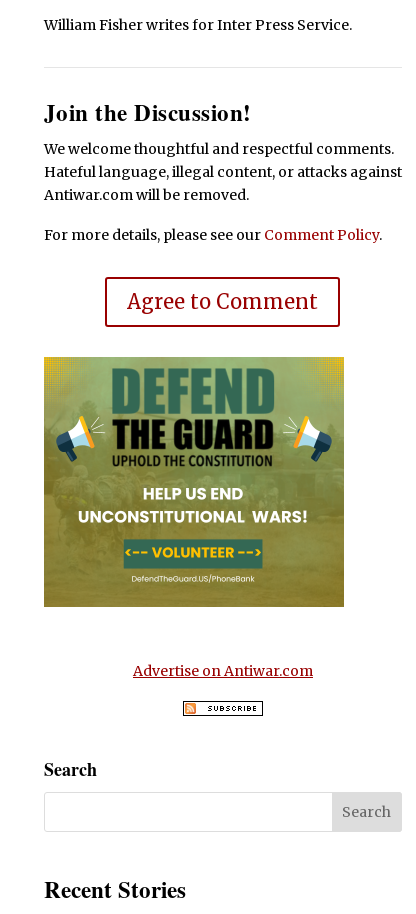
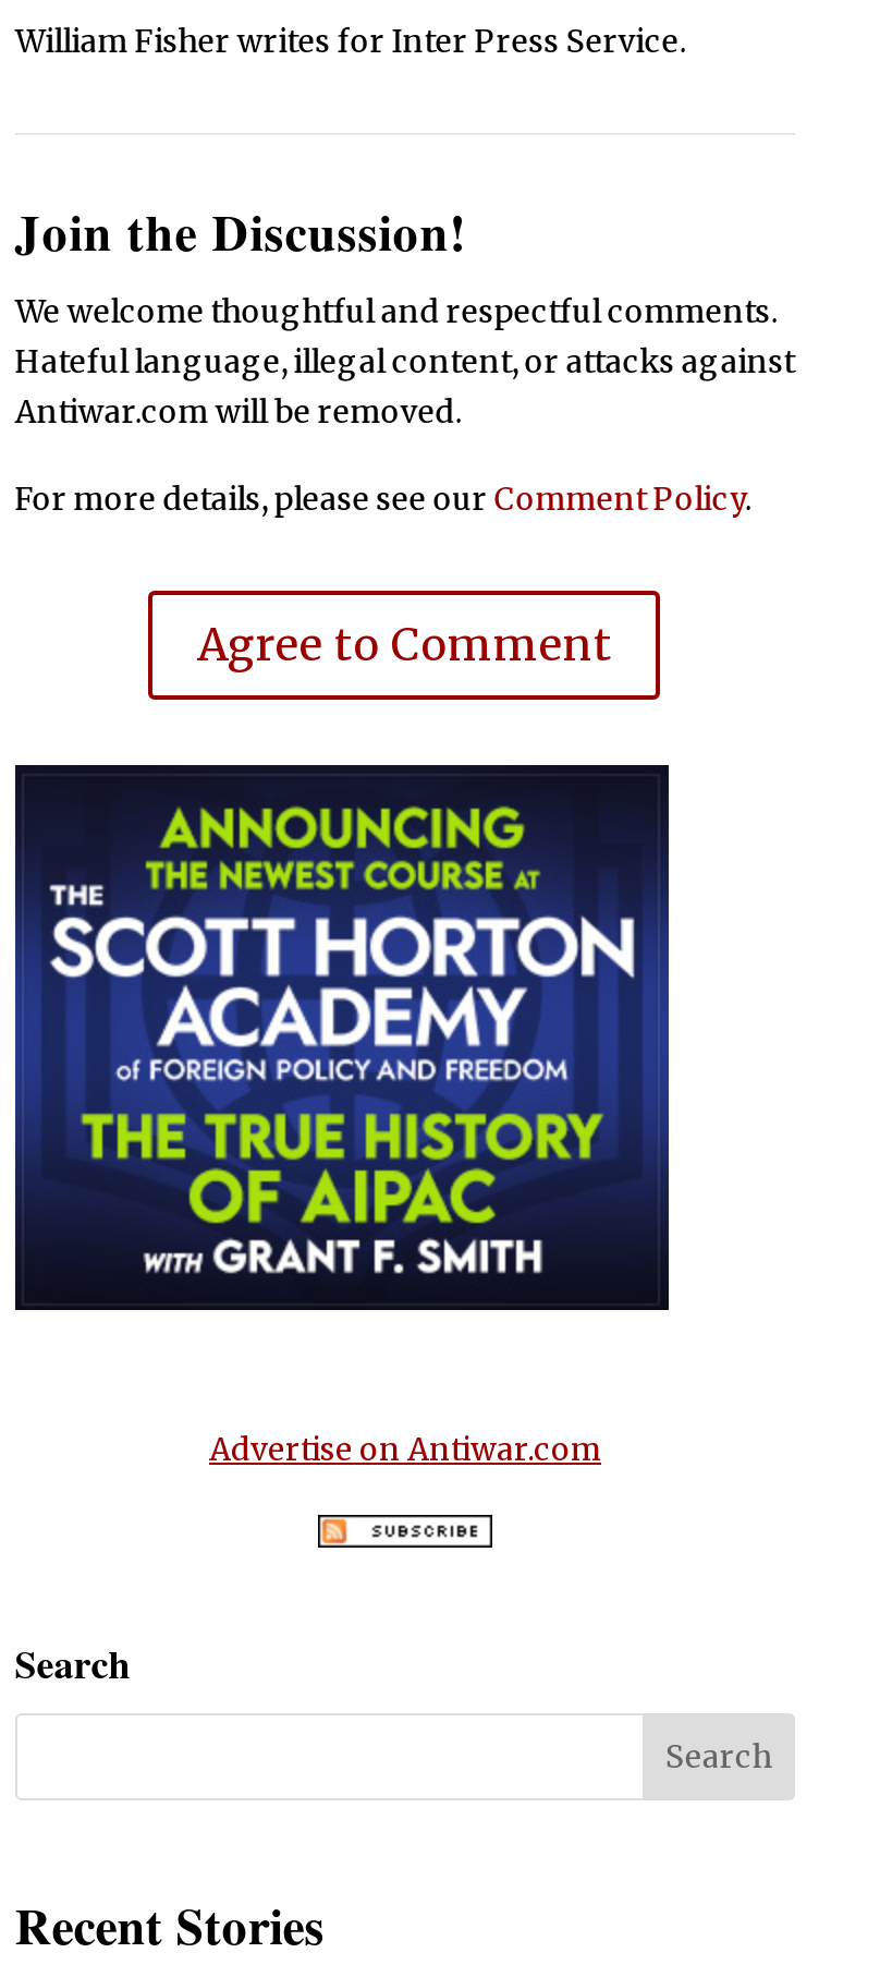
- [image]
+ [image]
